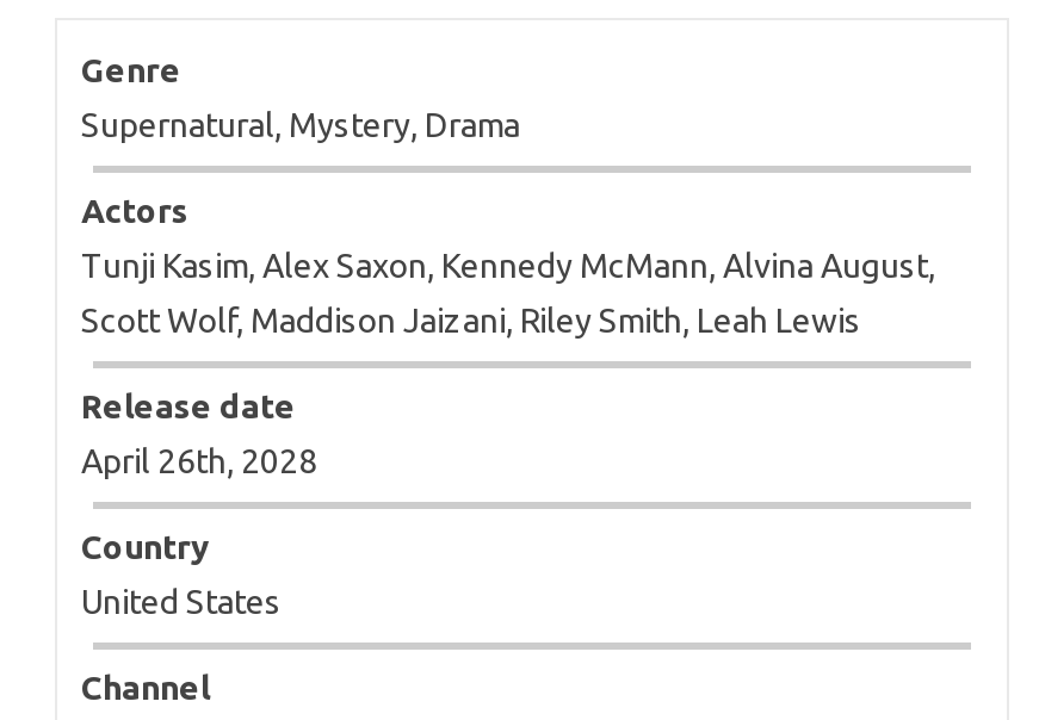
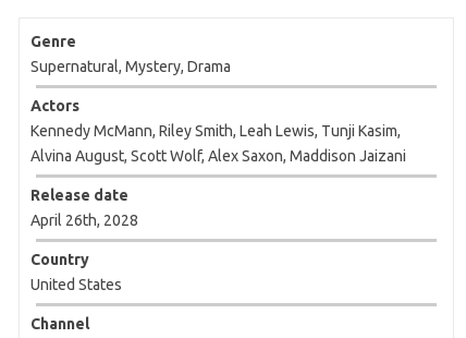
- Tunji Kasim, Alex Saxon, Kennedy McMann, Alvina August,
- Scott Wolf, Maddison Jaizani, Riley Smith, Leah Lewis
+ Kennedy McMann, Riley Smith, Leah Lewis, Tunji Kasim,
+ Alvina August, Scott Wolf, Alex Saxon, Maddison Jaizani
